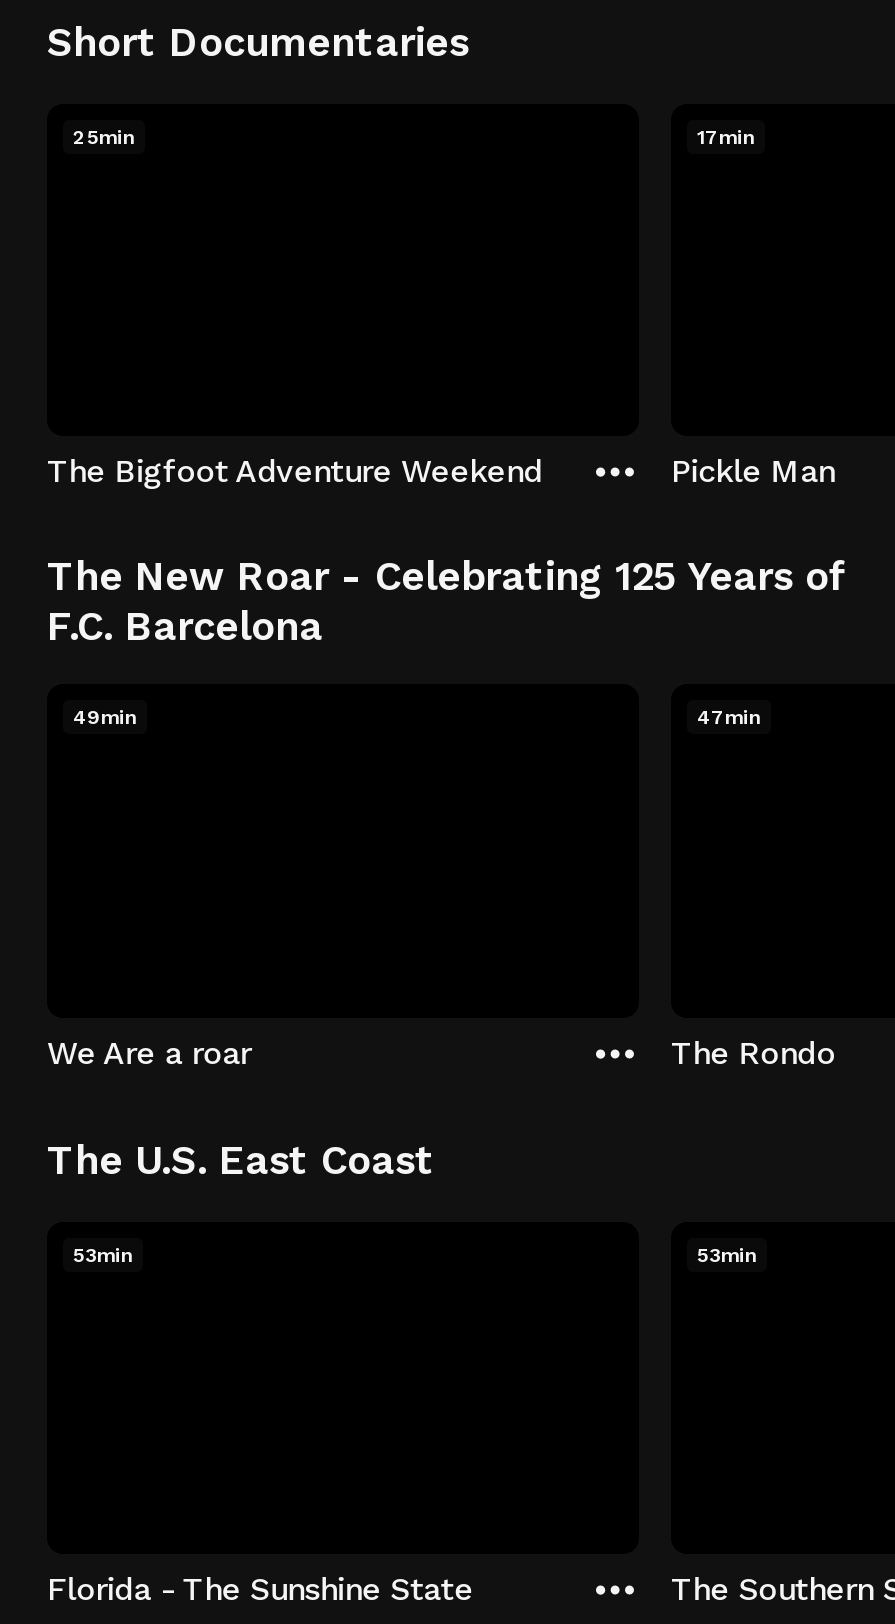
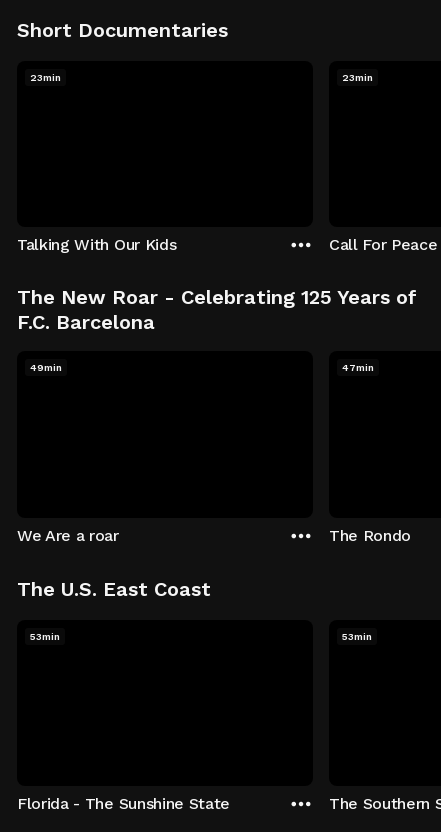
- 25min
+ 23min

- 17min
+ 23min

- The Bigfoot Adventure Weekend
+ Talking With Our Kids

- Pickle Man
+ Call For Peace
